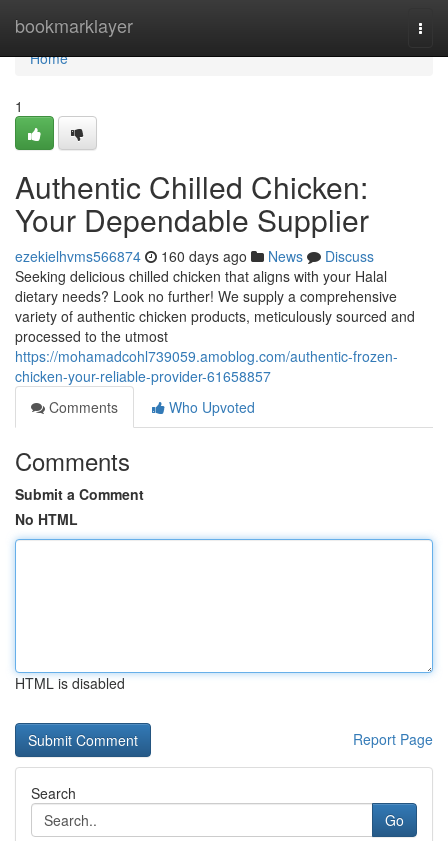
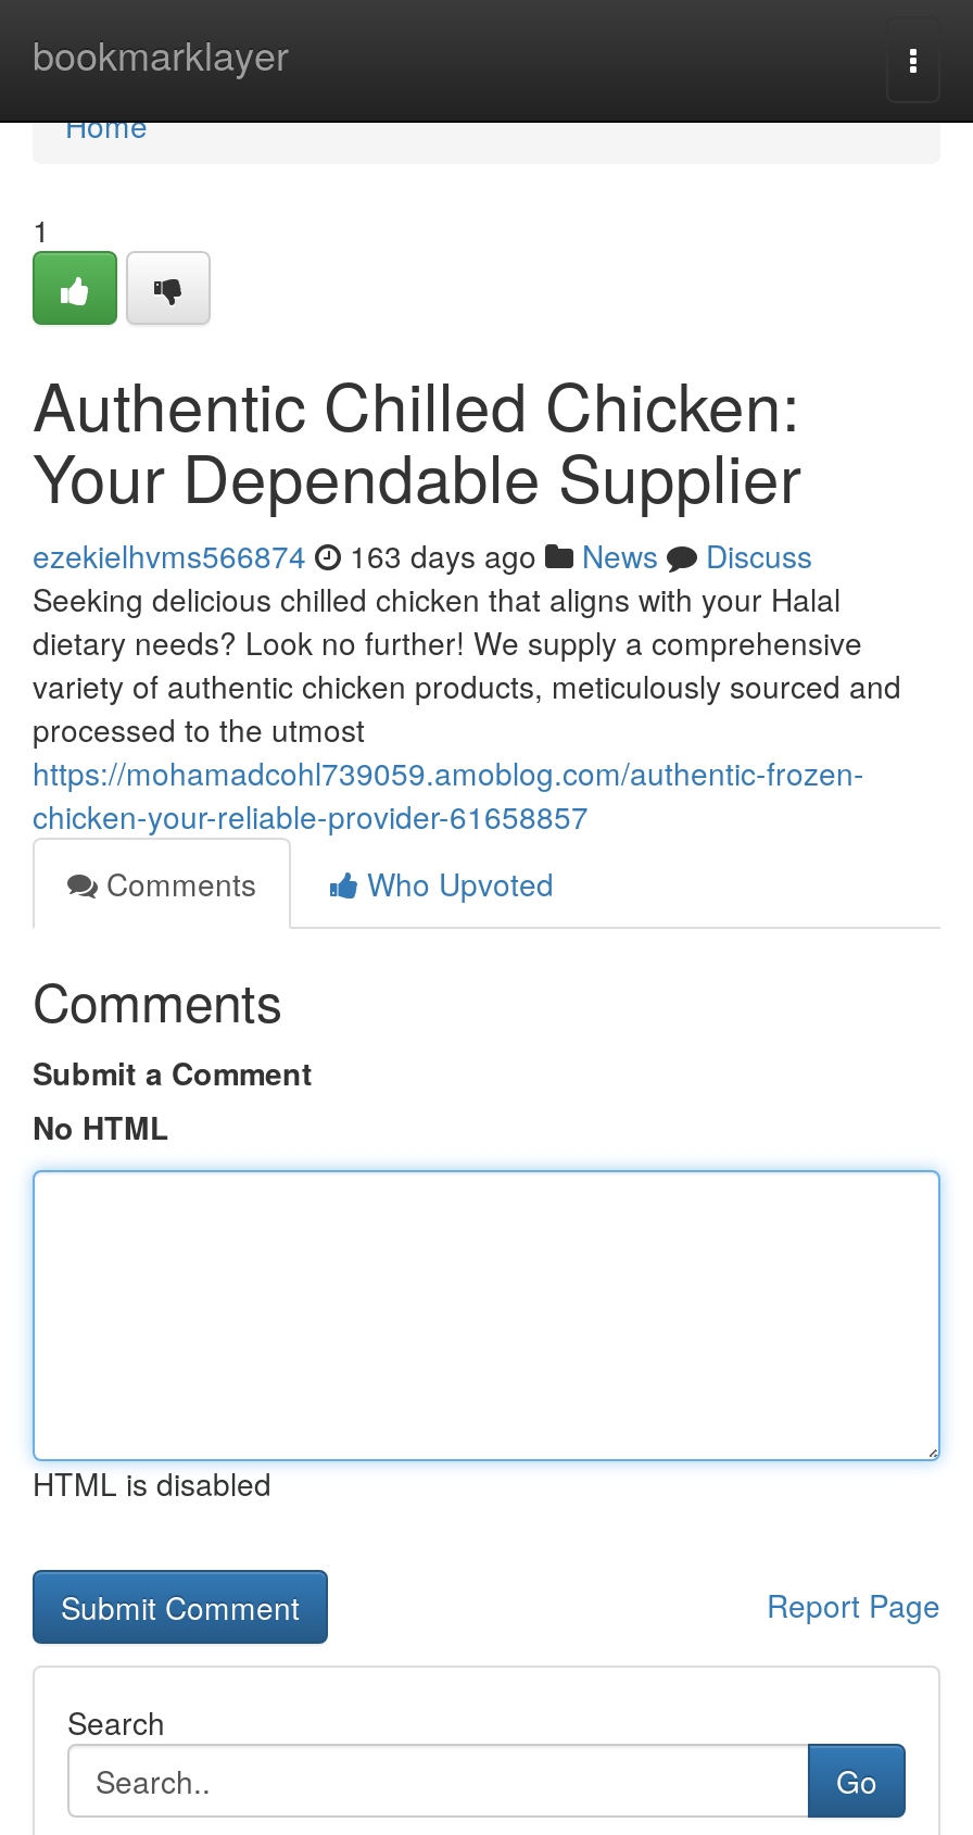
- ezekielhvms566874 160 days ago News Discuss
+ ezekielhvms566874 163 days ago News Discuss
